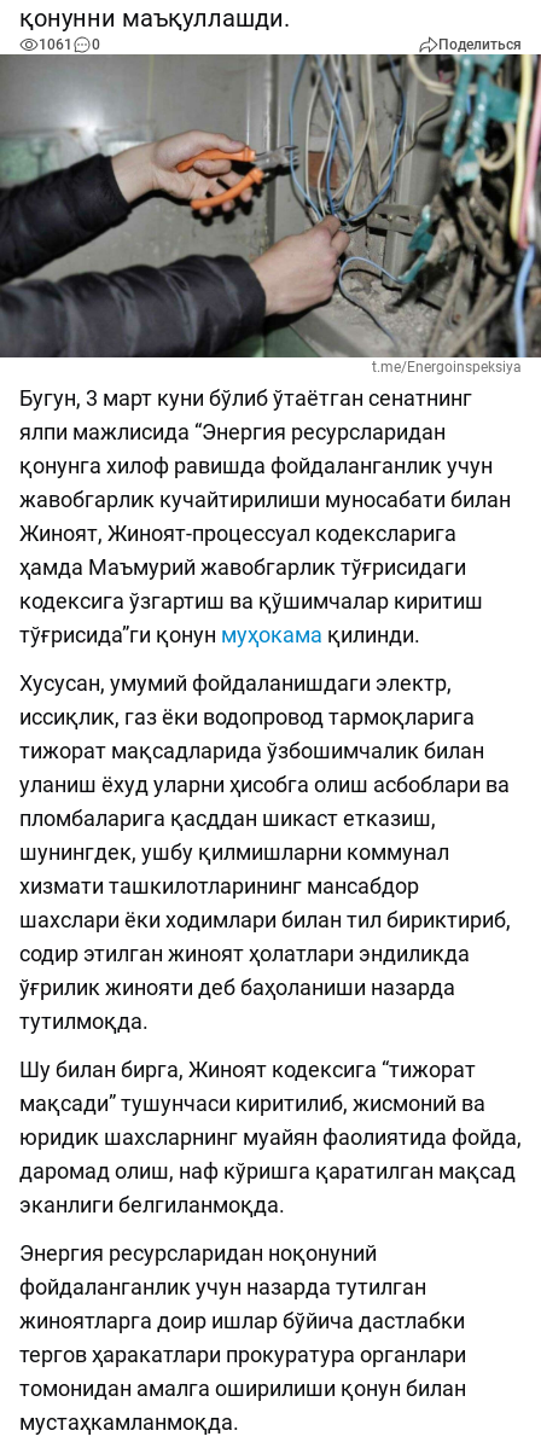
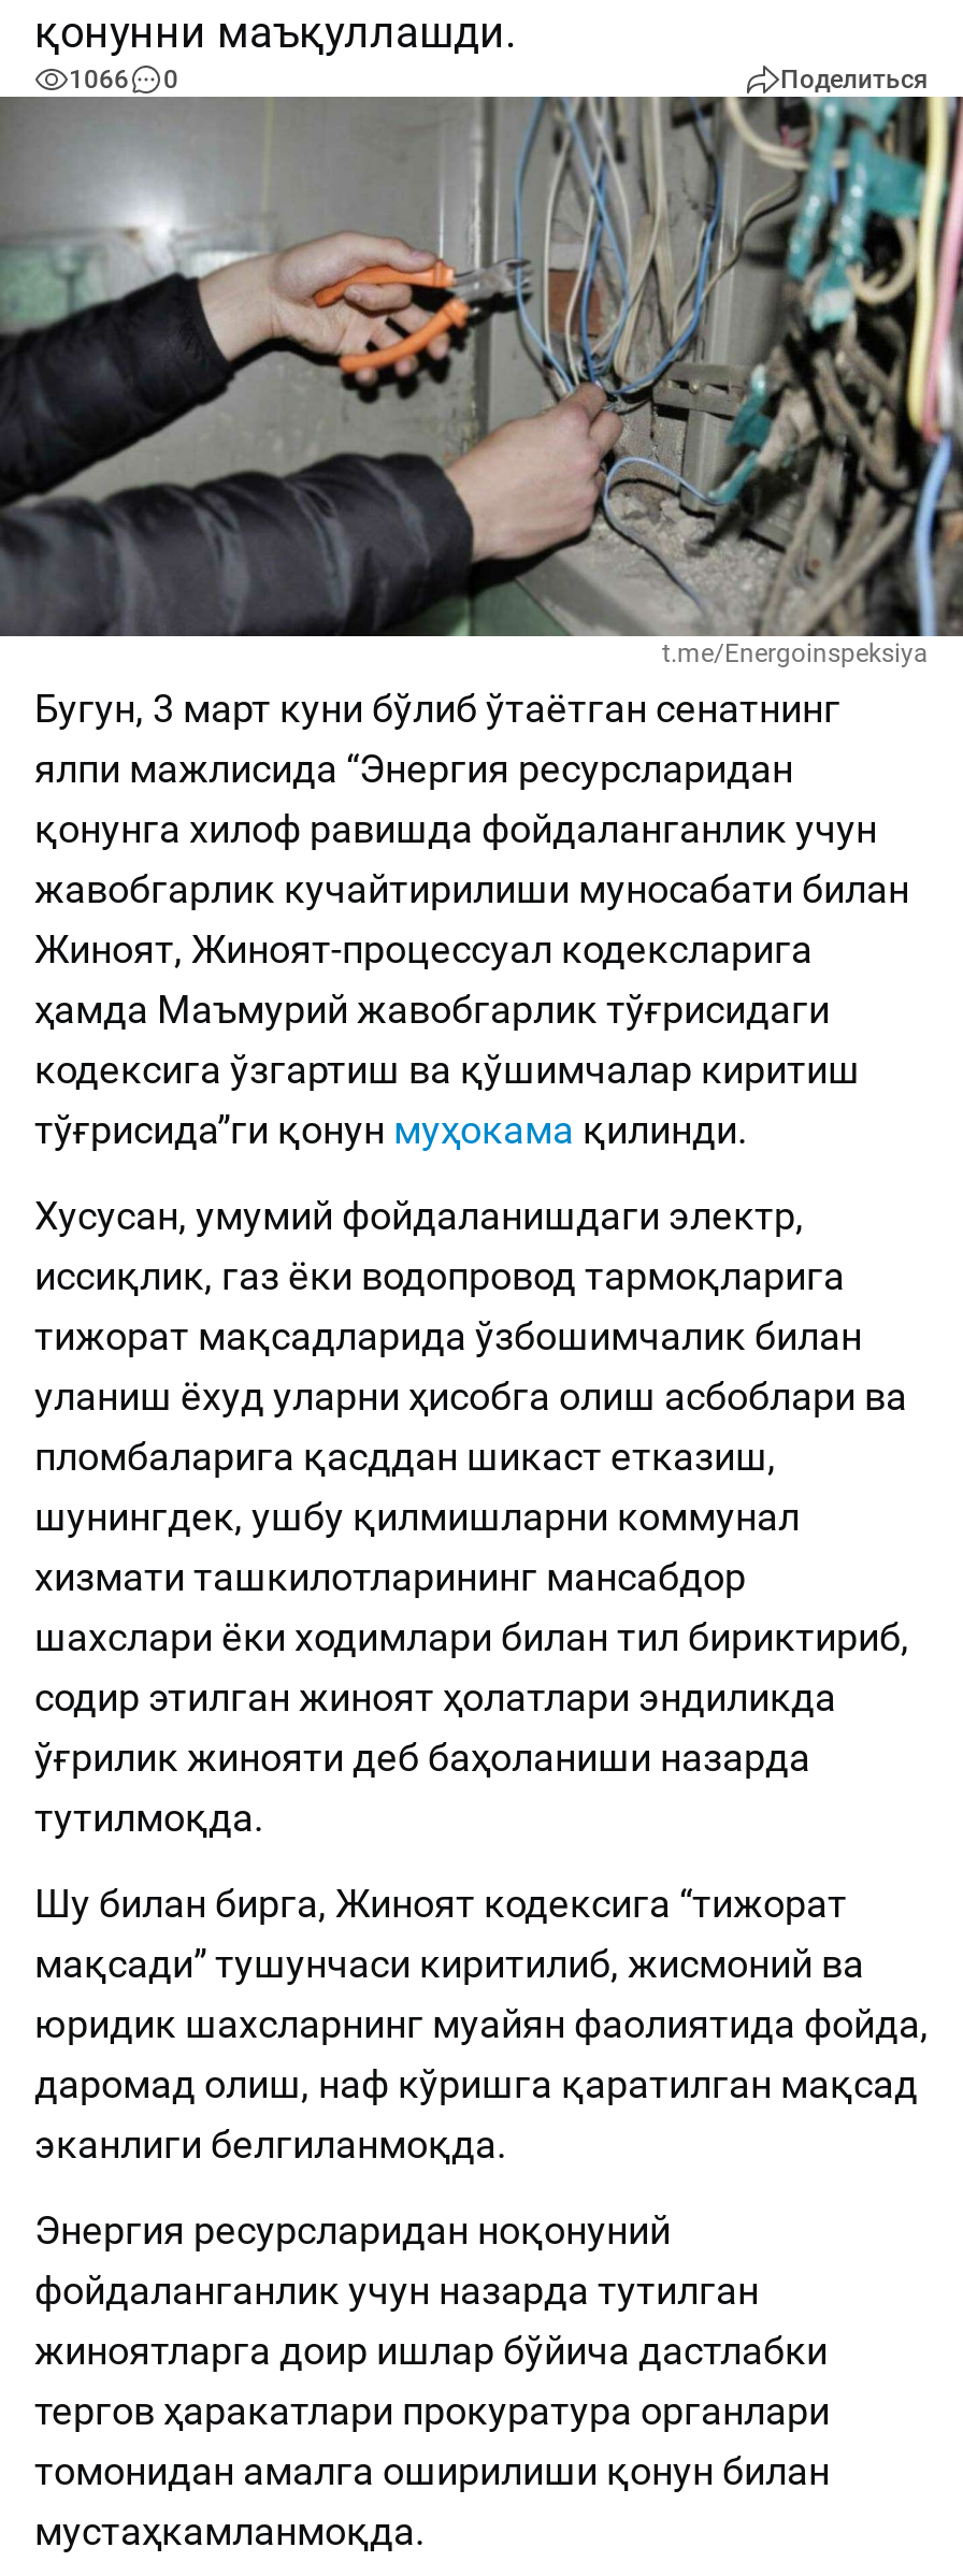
- 1061 0
+ 1066 0
